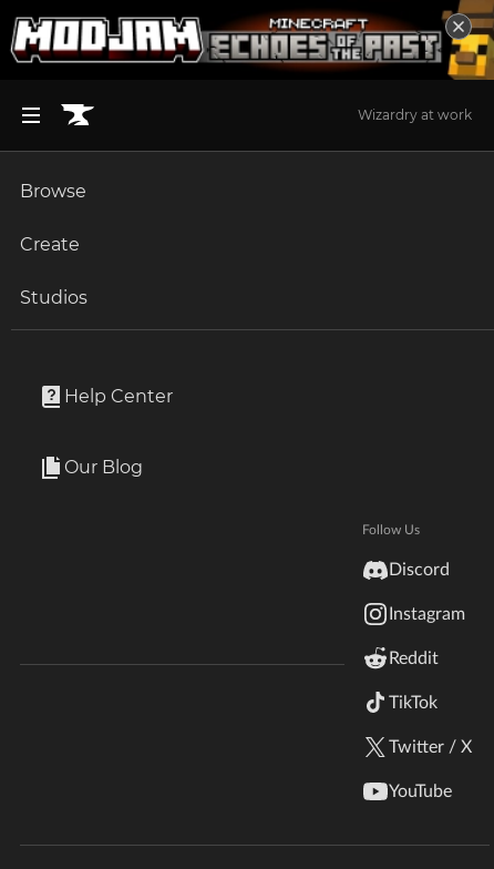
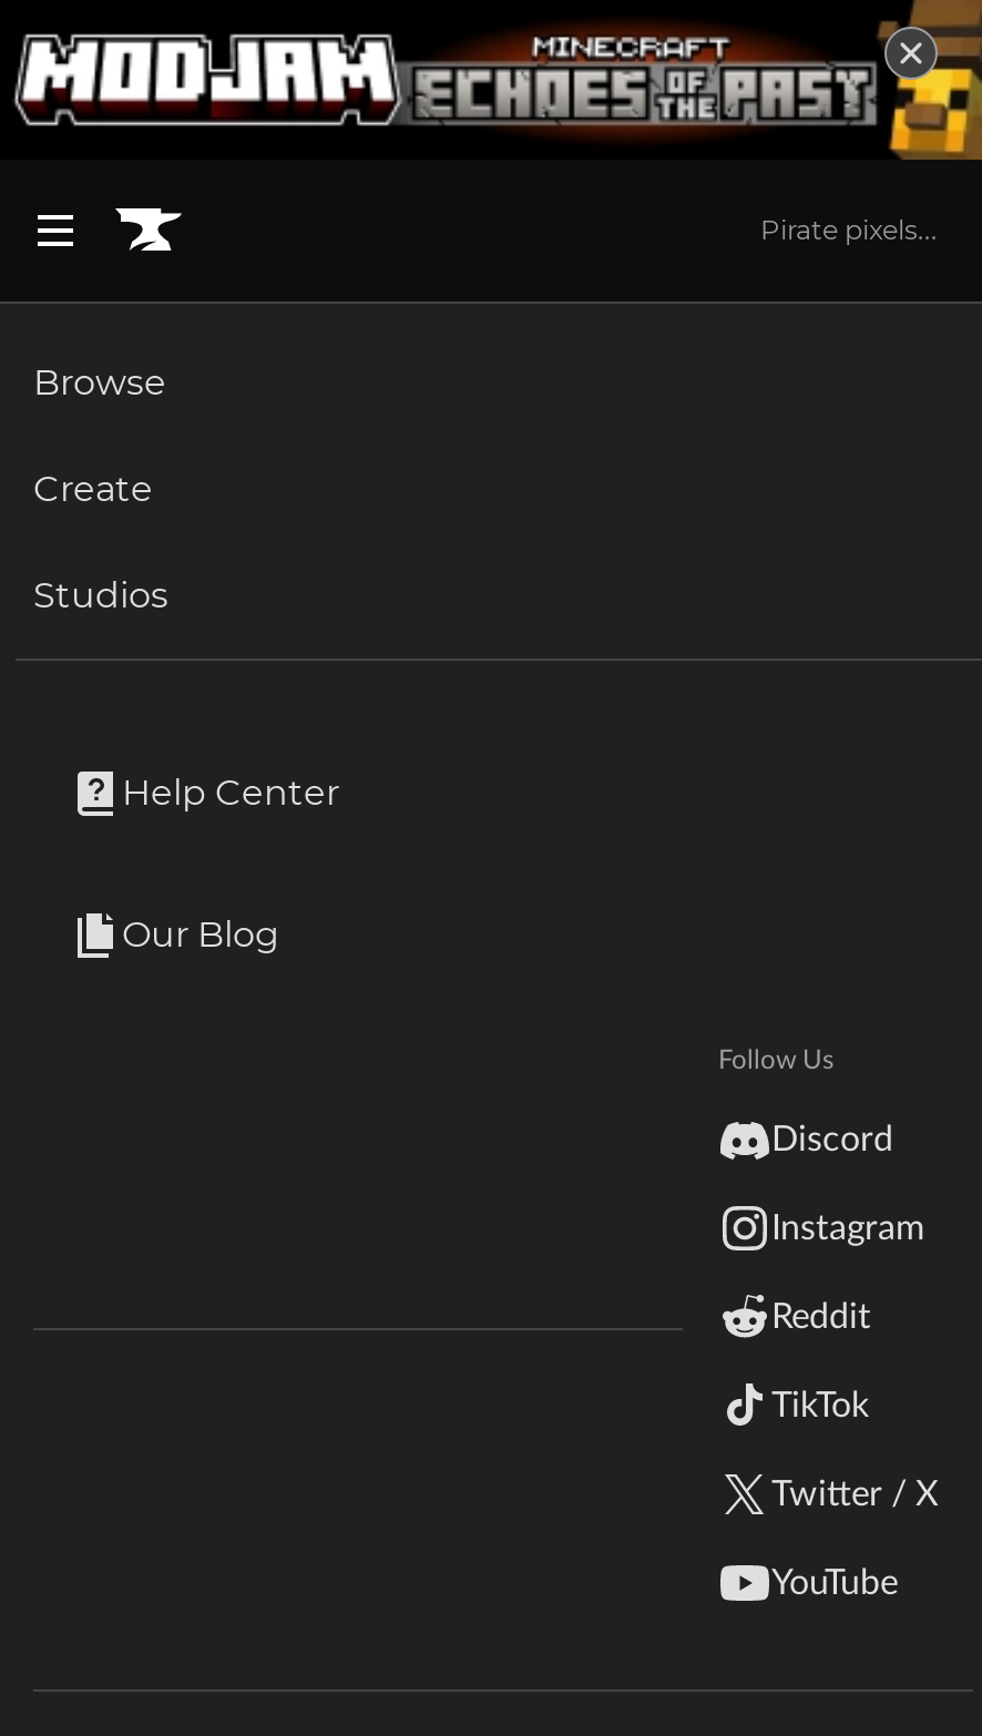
- Wizardry at work
+ Pirate pixels...
